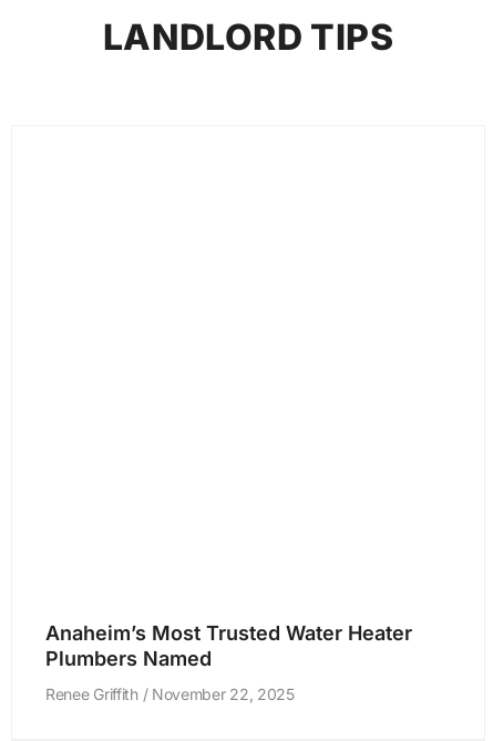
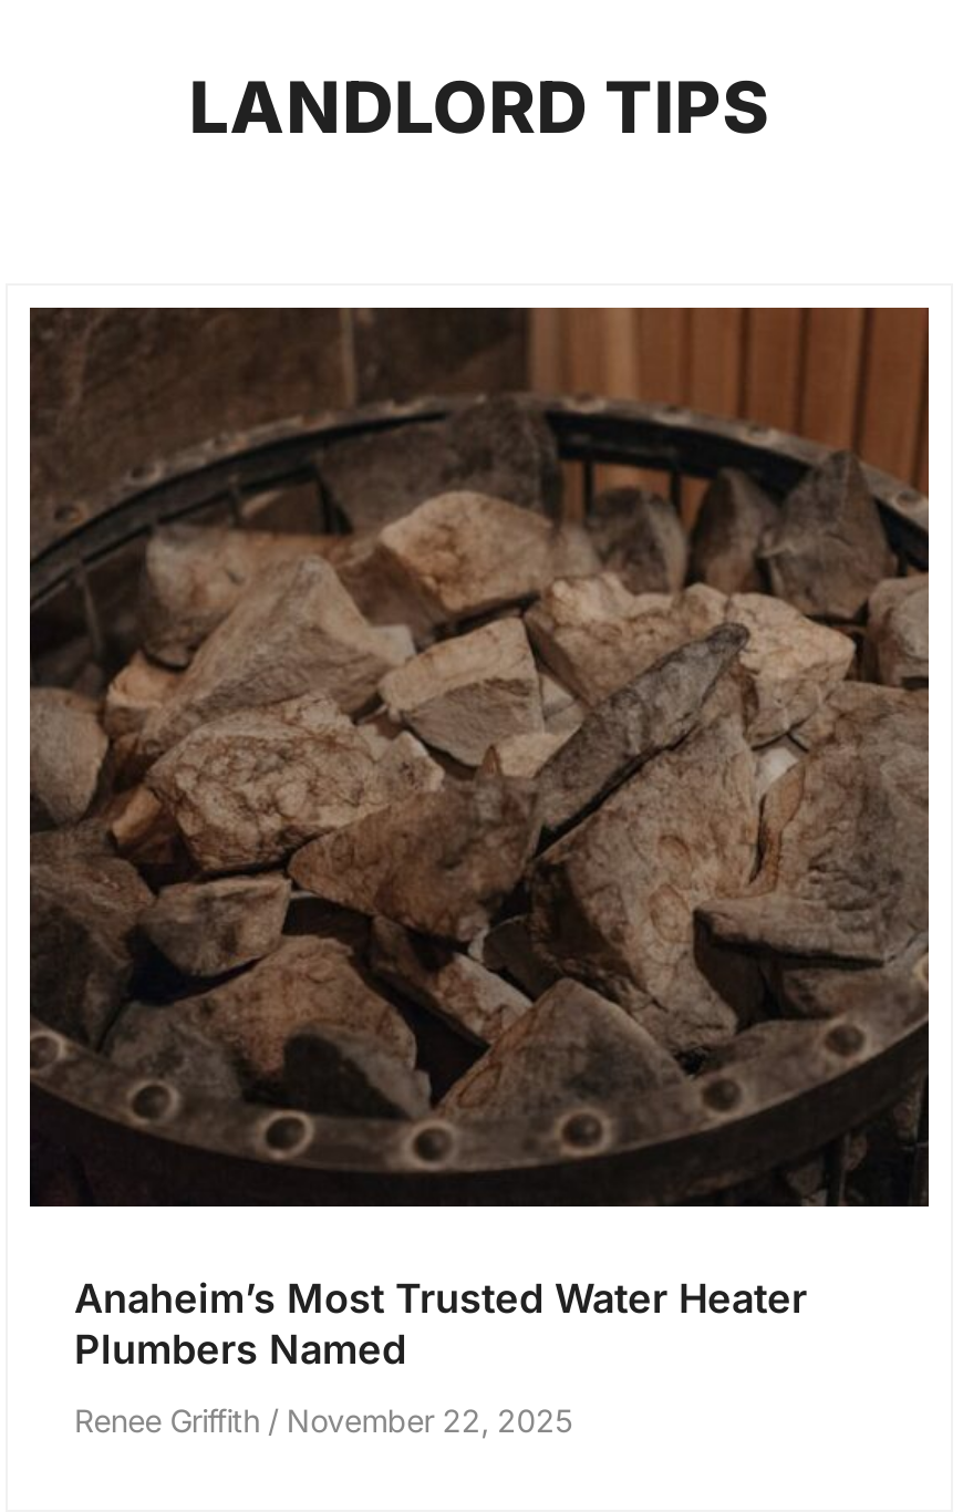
+ [image]
